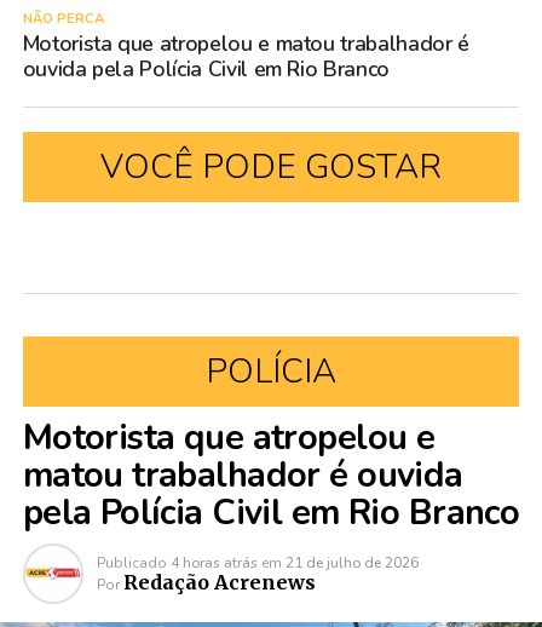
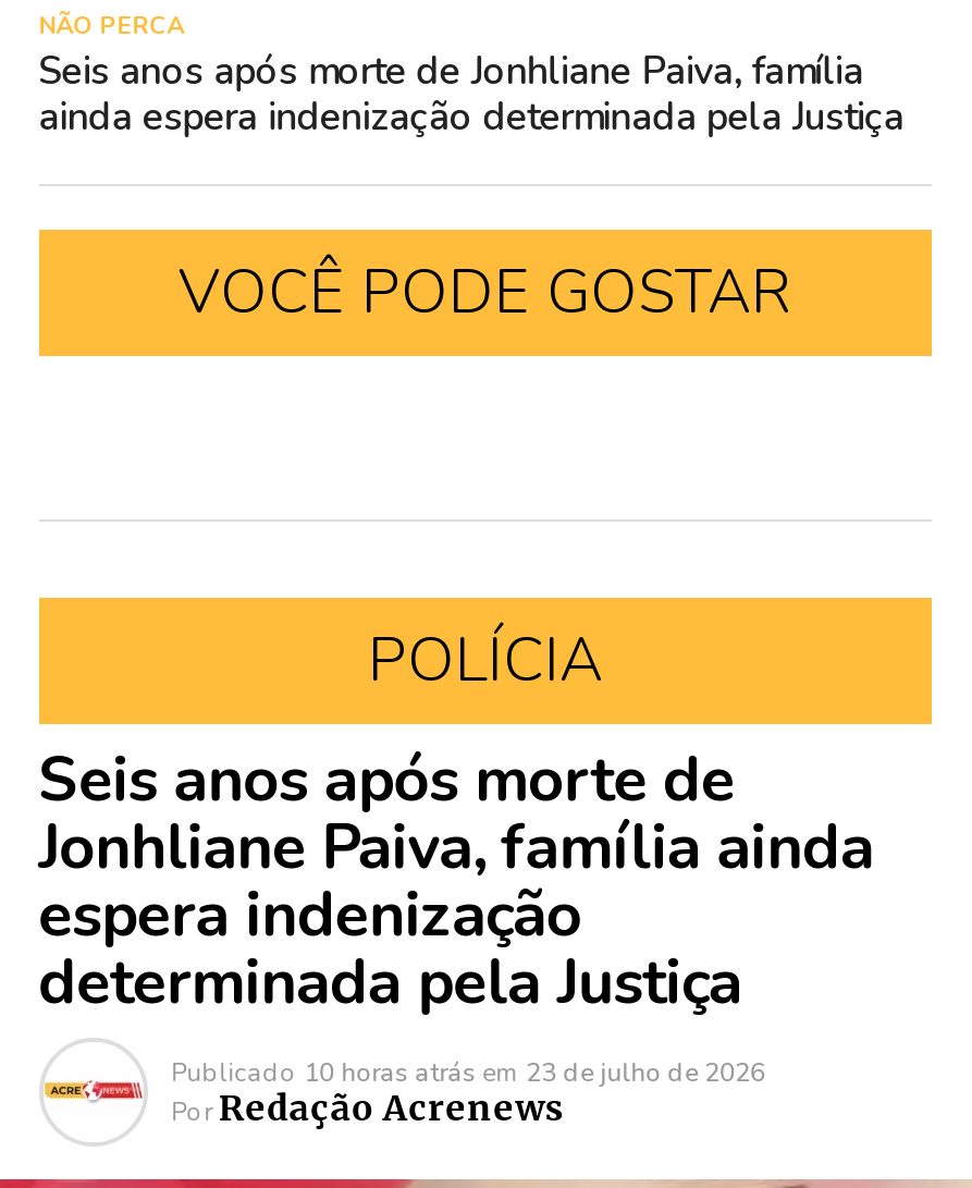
- Motorista que atropelou e matou trabalhador é
- ouvida pela Polícia Civil em Rio Branco
+ Seis anos após morte de Jonhliane Paiva, família
+ ainda espera indenização determinada pela Justiça

- Motorista que atropelou e
- matou trabalhador é ouvida
- pela Polícia Civil em Rio Branco
- Publicado 4 horas atrás em 21 de julho de 2026
+ Seis anos após morte de
+ Jonhliane Paiva, família ainda
+ espera indenização
+ determinada pela Justiça
+ Publicado 10 horas atrás em 23 de julho de 2026
